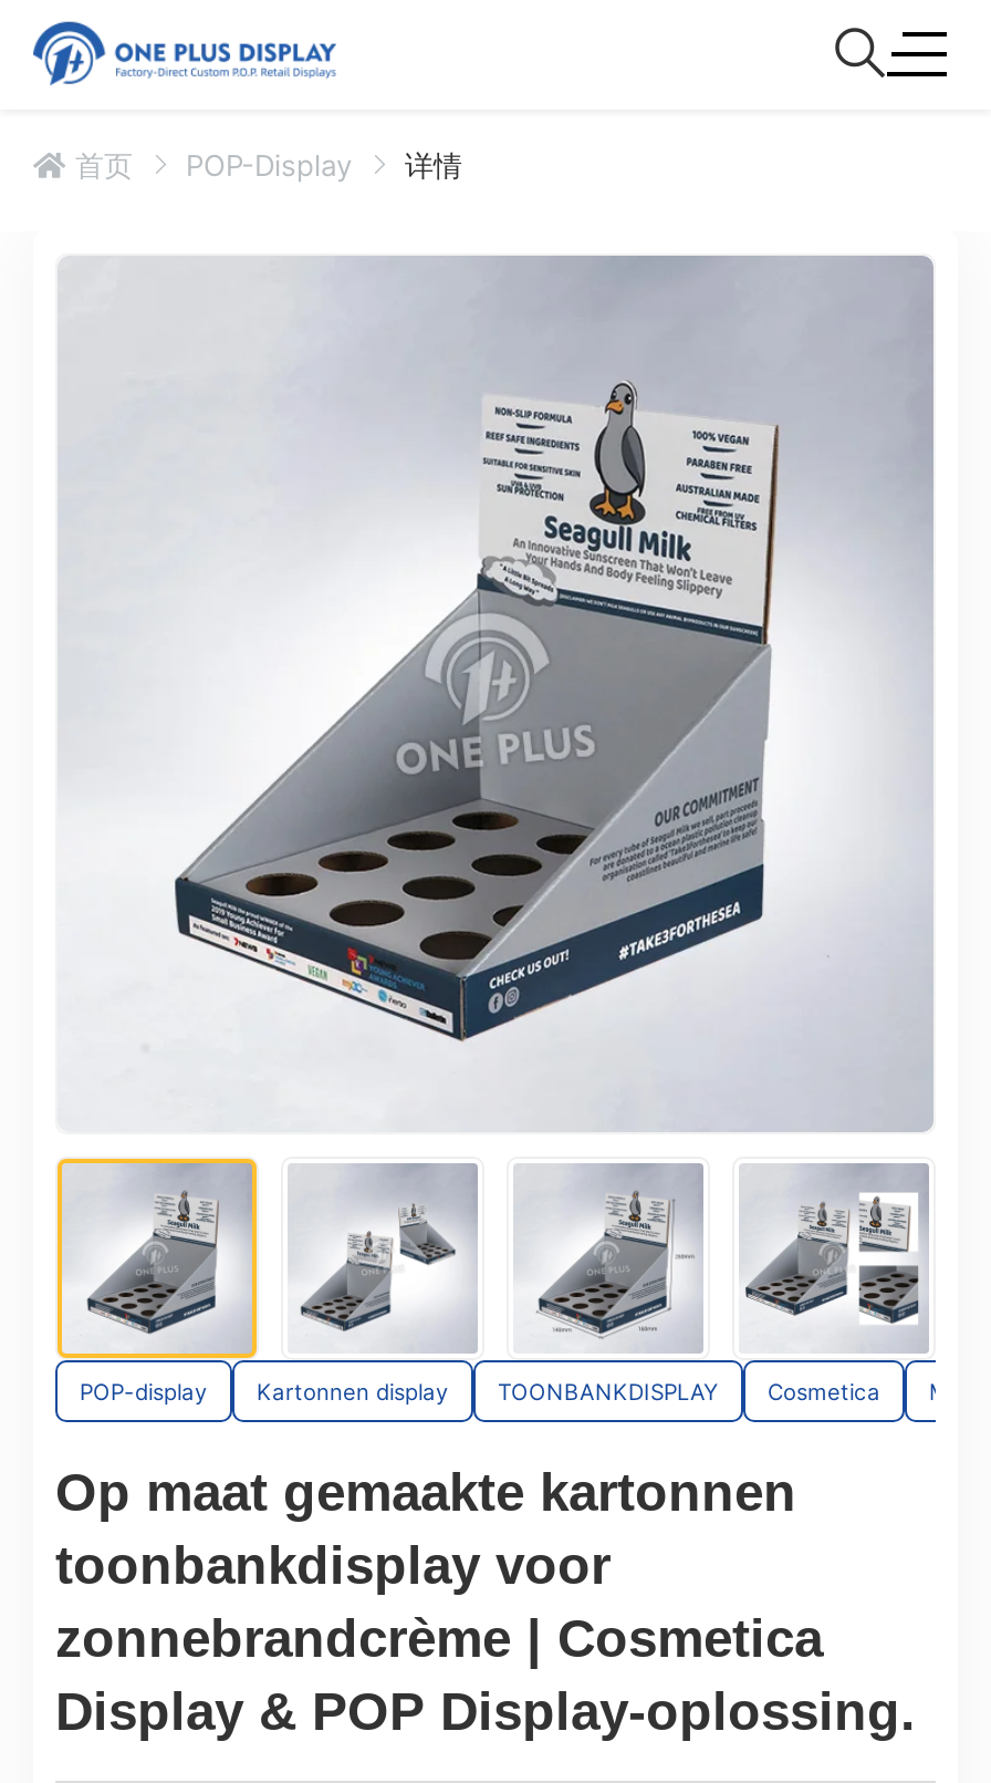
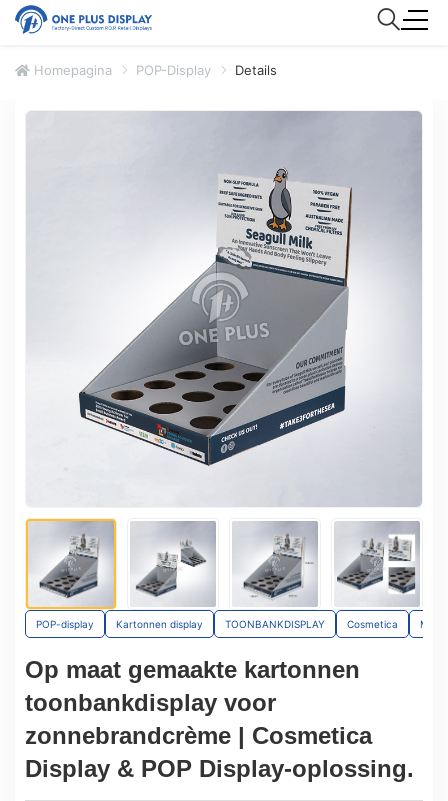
- 首页
+ Homepagina

- 详情
+ Details
